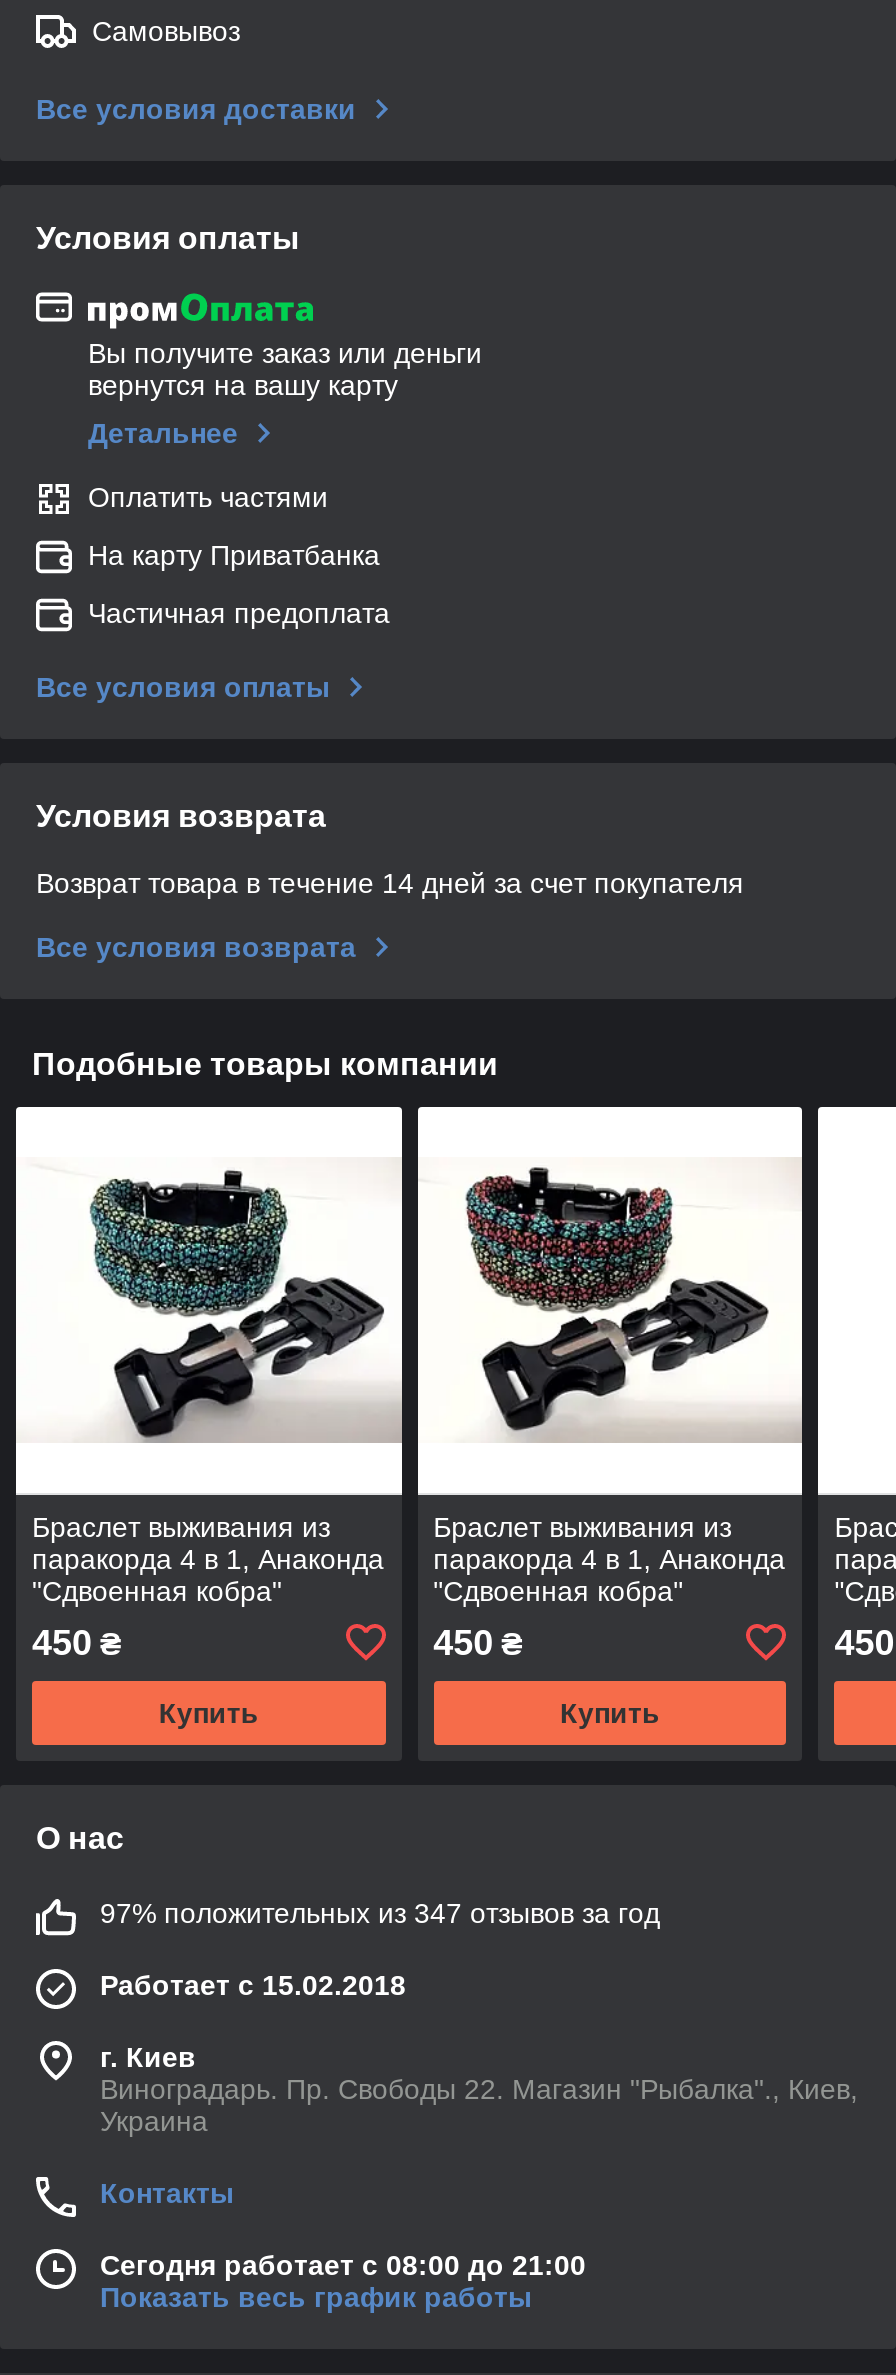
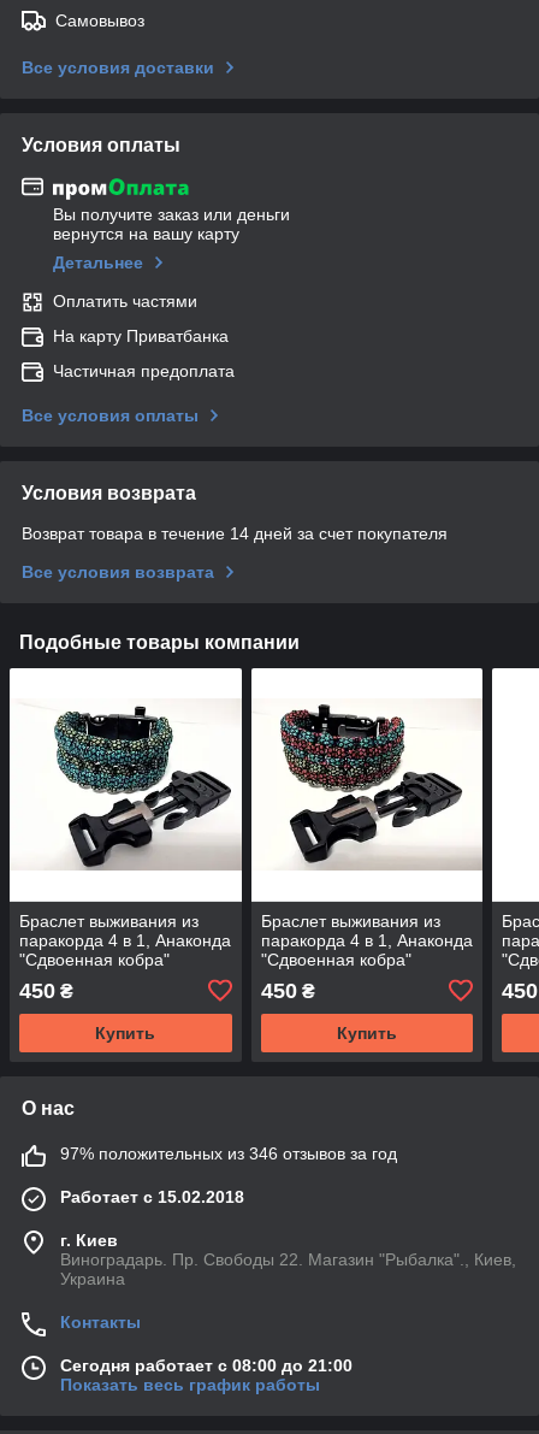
- 97% положительных из 347 отзывов за год
+ 97% положительных из 346 отзывов за год
